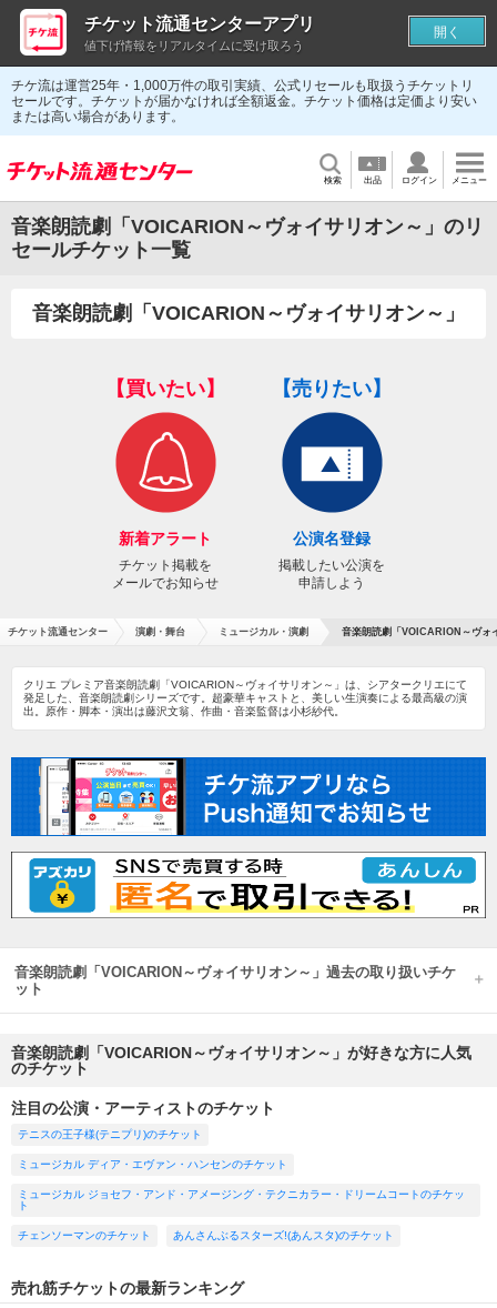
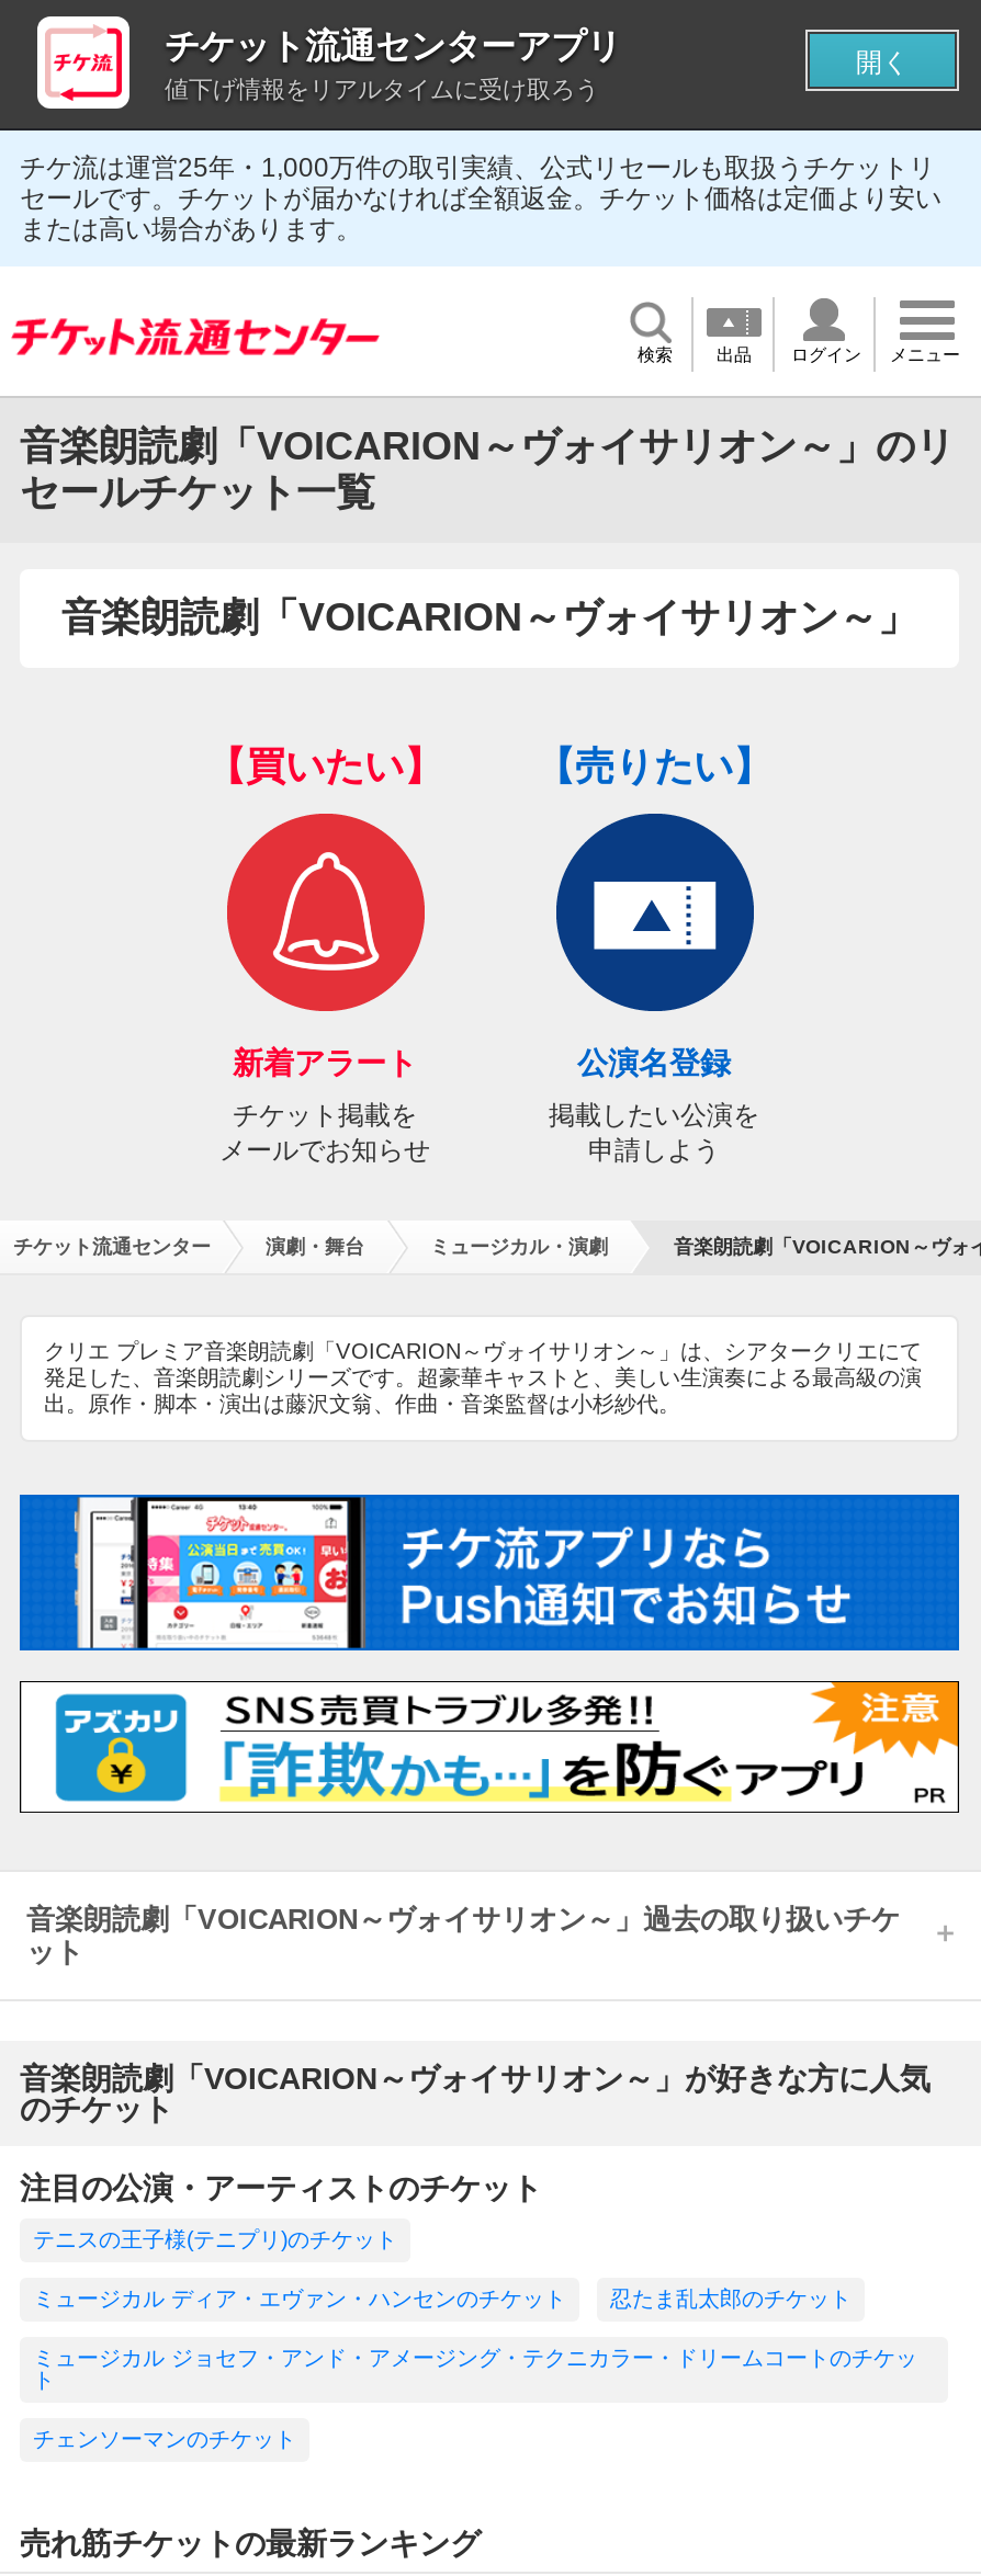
- [image]
+ [image]

+ 忍たま乱太郎のチケット

- あんさんぶるスターズ!(あんスタ)のチケット
